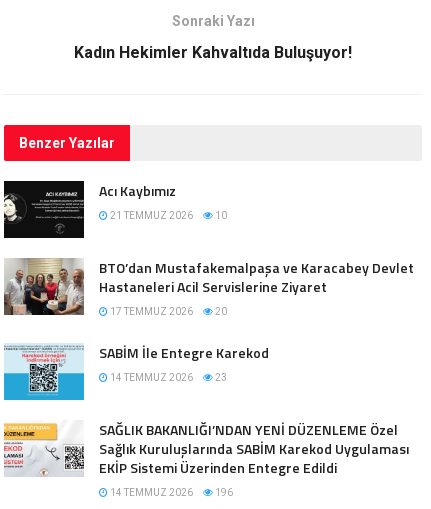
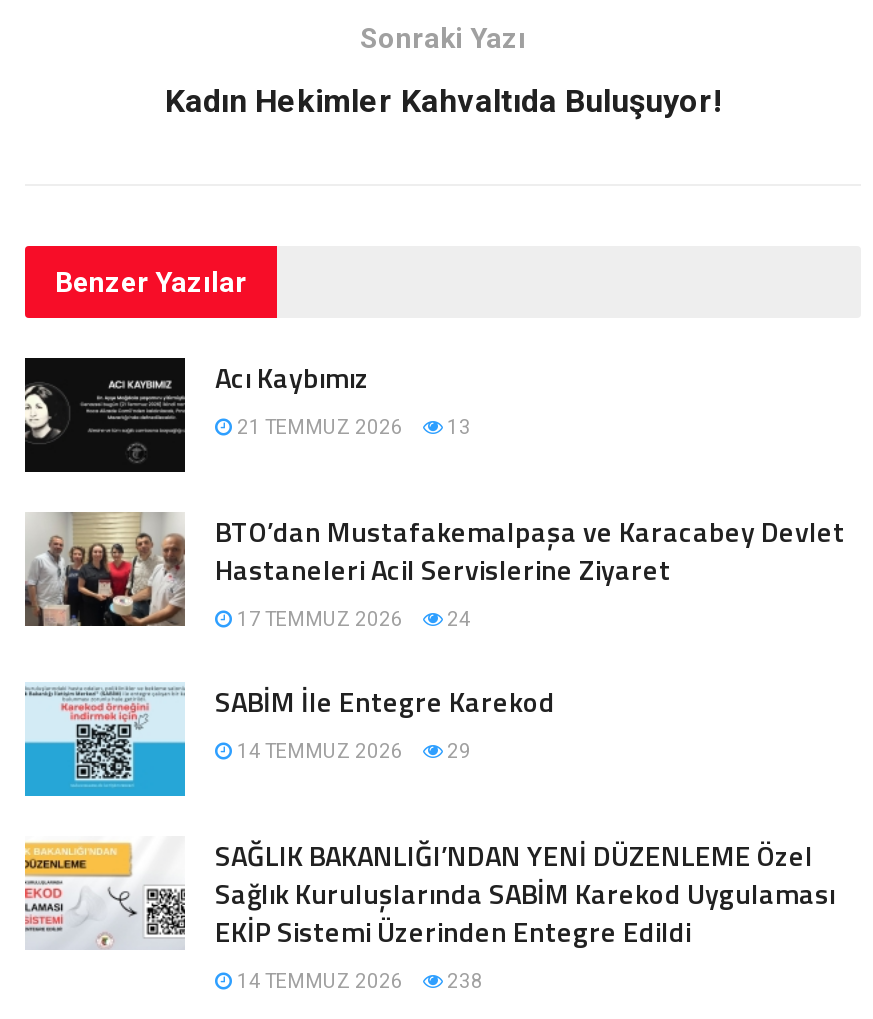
- 21 TEMMUZ 2026 10
+ 21 TEMMUZ 2026 13

- 17 TEMMUZ 2026 20
+ 17 TEMMUZ 2026 24

- 14 TEMMUZ 2026 23
+ 14 TEMMUZ 2026 29

- 14 TEMMUZ 2026 196
+ 14 TEMMUZ 2026 238
